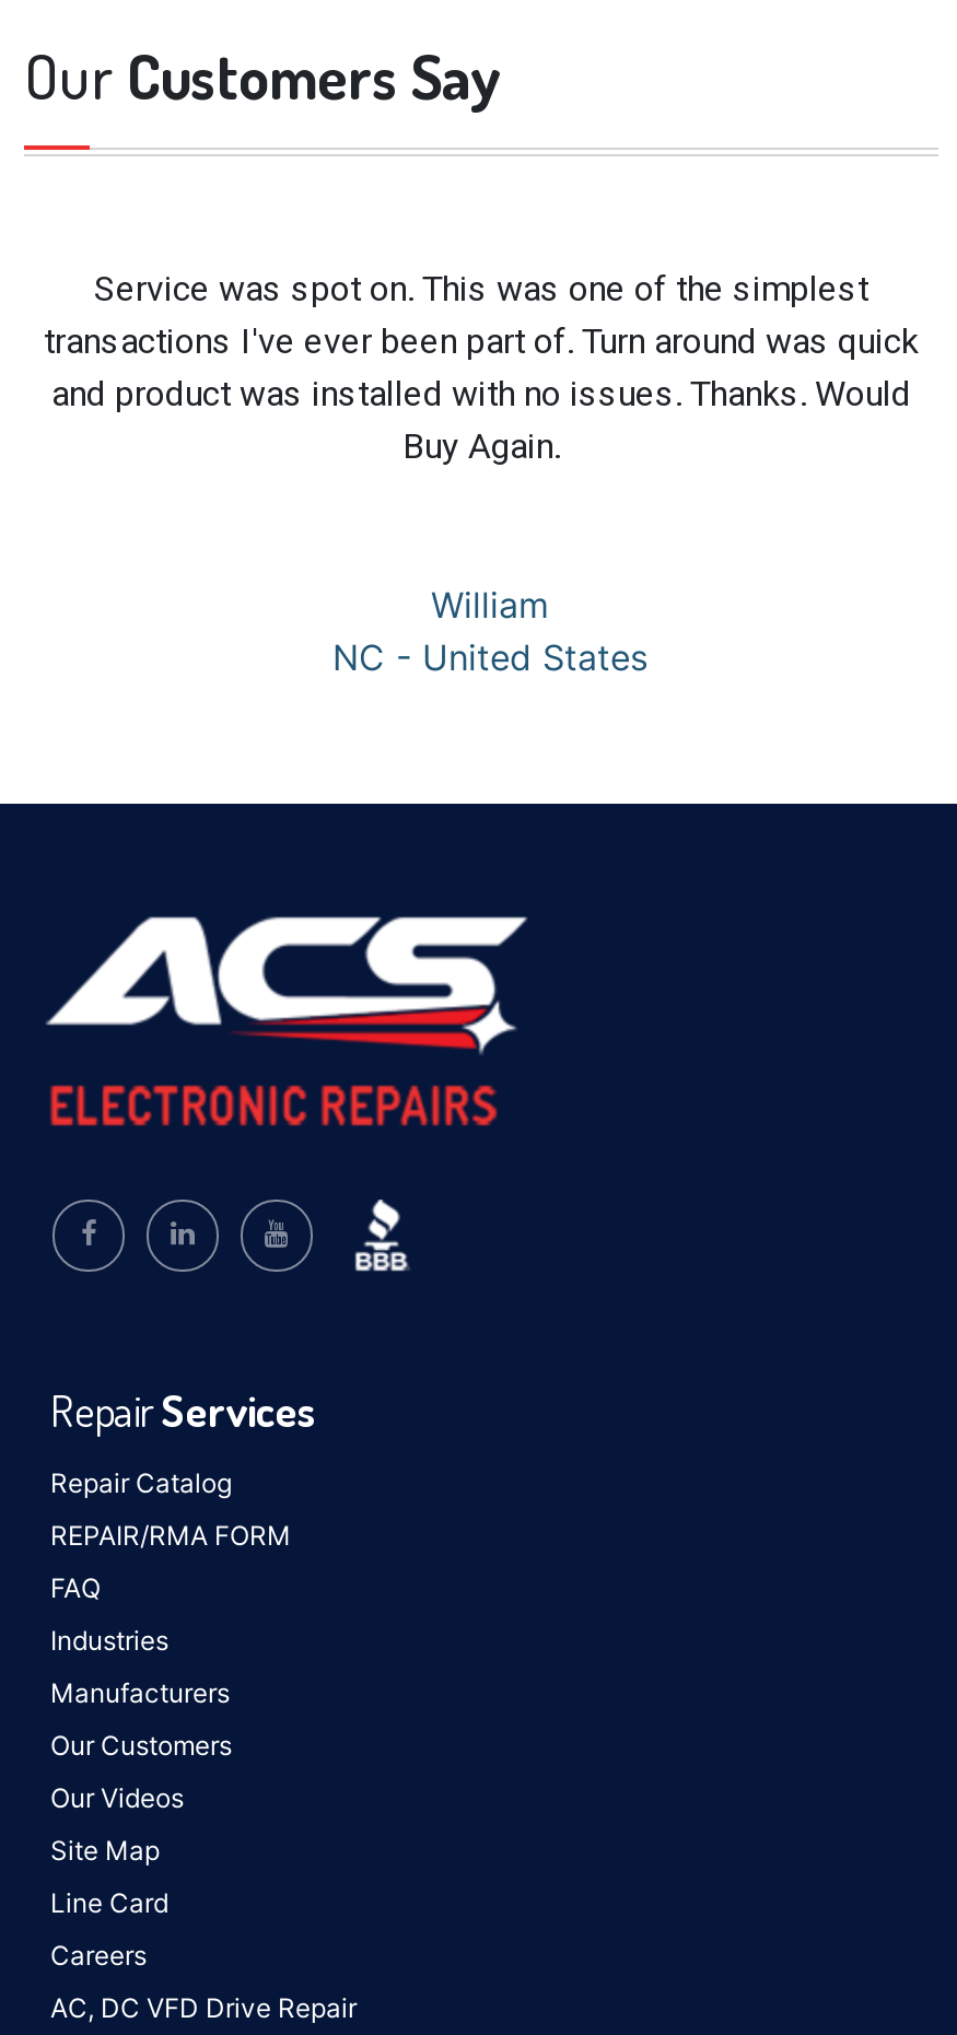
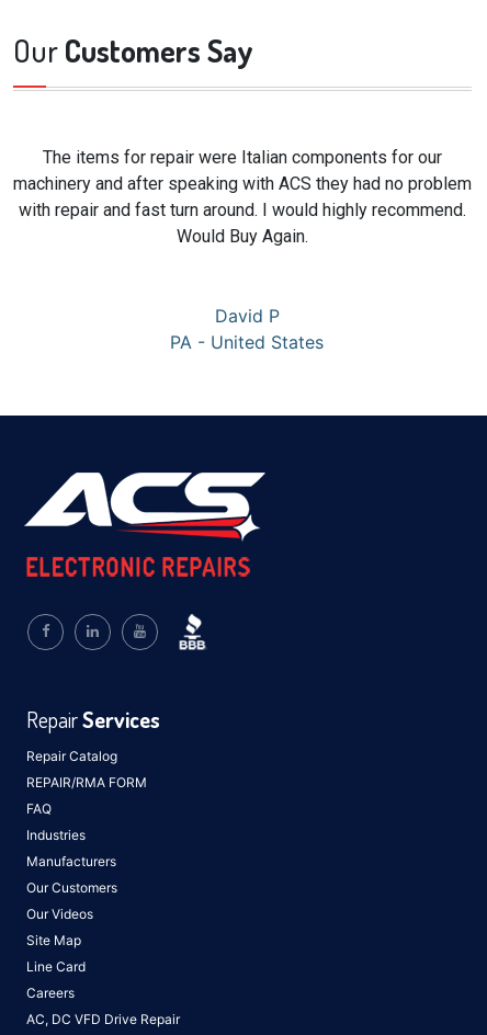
- Service was spot on. This was one of the simplest
- transactions I've ever been part of. Turn around was quick
- and product was installed with no issues. Thanks. Would
- Buy Again.
+ The items for repair were Italian components for our
+ machinery and after speaking with ACS they had no problem
+ with repair and fast turn around. I would highly recommend.
+ Would Buy Again.

- William
- NC - United States
+ David P
+ PA - United States
